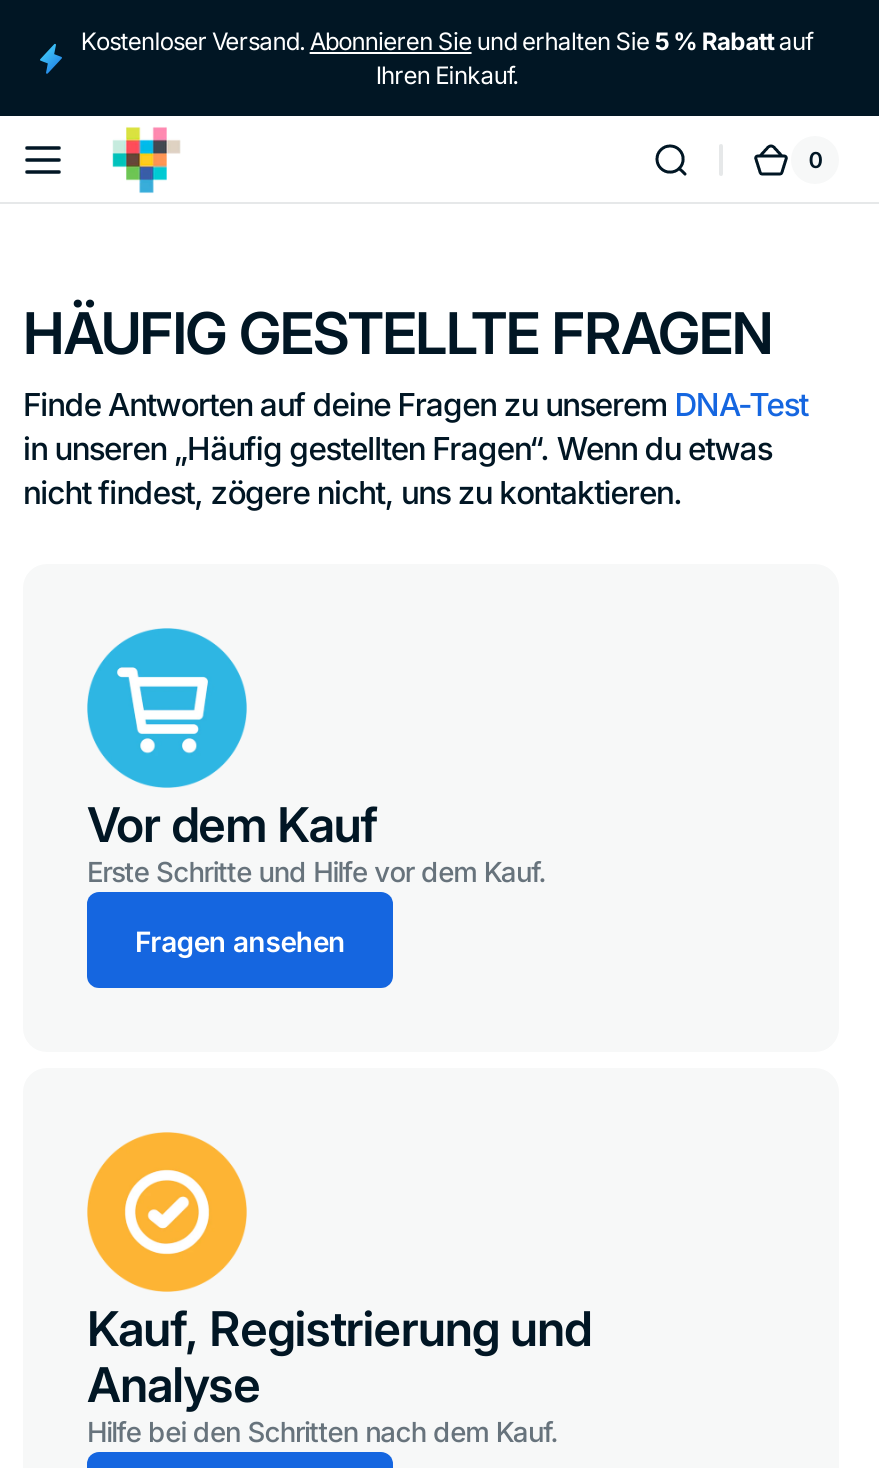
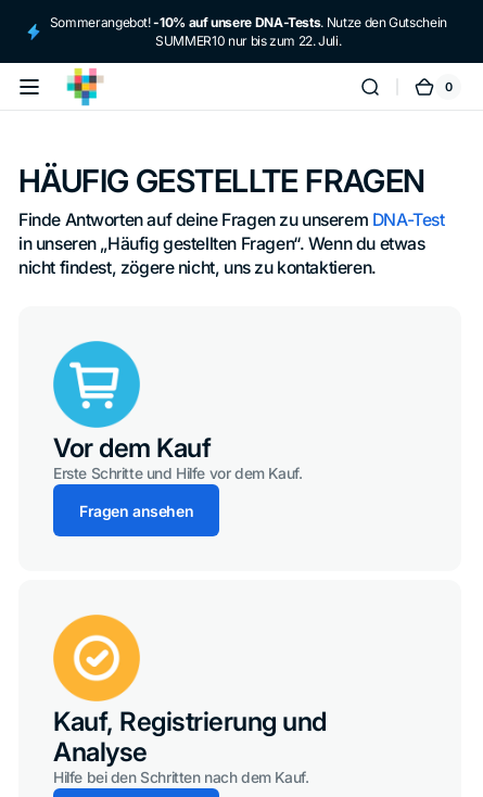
- Kostenloser Versand. Abonnieren Sie und erhalten Sie 5 % Rabattauf
- Ihren Einkauf.
+ Sommerangebot! -10% auf unsere DNA-Tests. Nutze den Gutschein
+ SUMMER10 nur bis zum 22. Juli.
